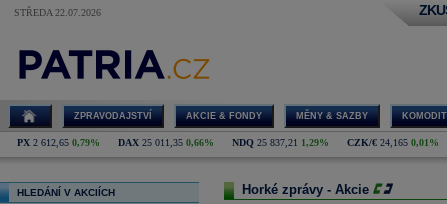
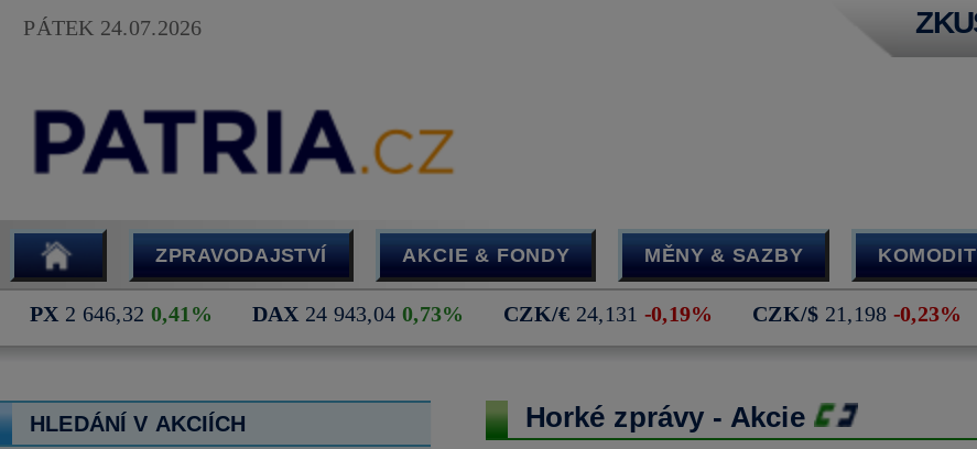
- STŘEDA 22.07.2026
+ PÁTEK 24.07.2026

- PX 2 612,65 0,79%
- DAX 25 011,35 0,66%
- NDQ 25 837,21 1,29%
- CZK/€ 24,165 0,01%
+ PX 2 646,32 0,41%
+ DAX 24 943,04 0,73%
+ CZK/€ 24,131 -0,19%
+ CZK/$ 21,198 -0,23%
